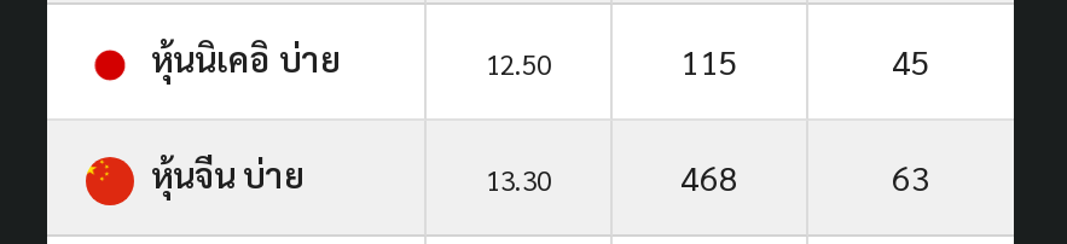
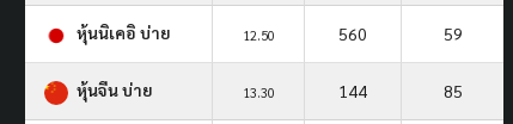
- 115
+ 560

- 45
+ 59

- 468
+ 144

- 63
+ 85
